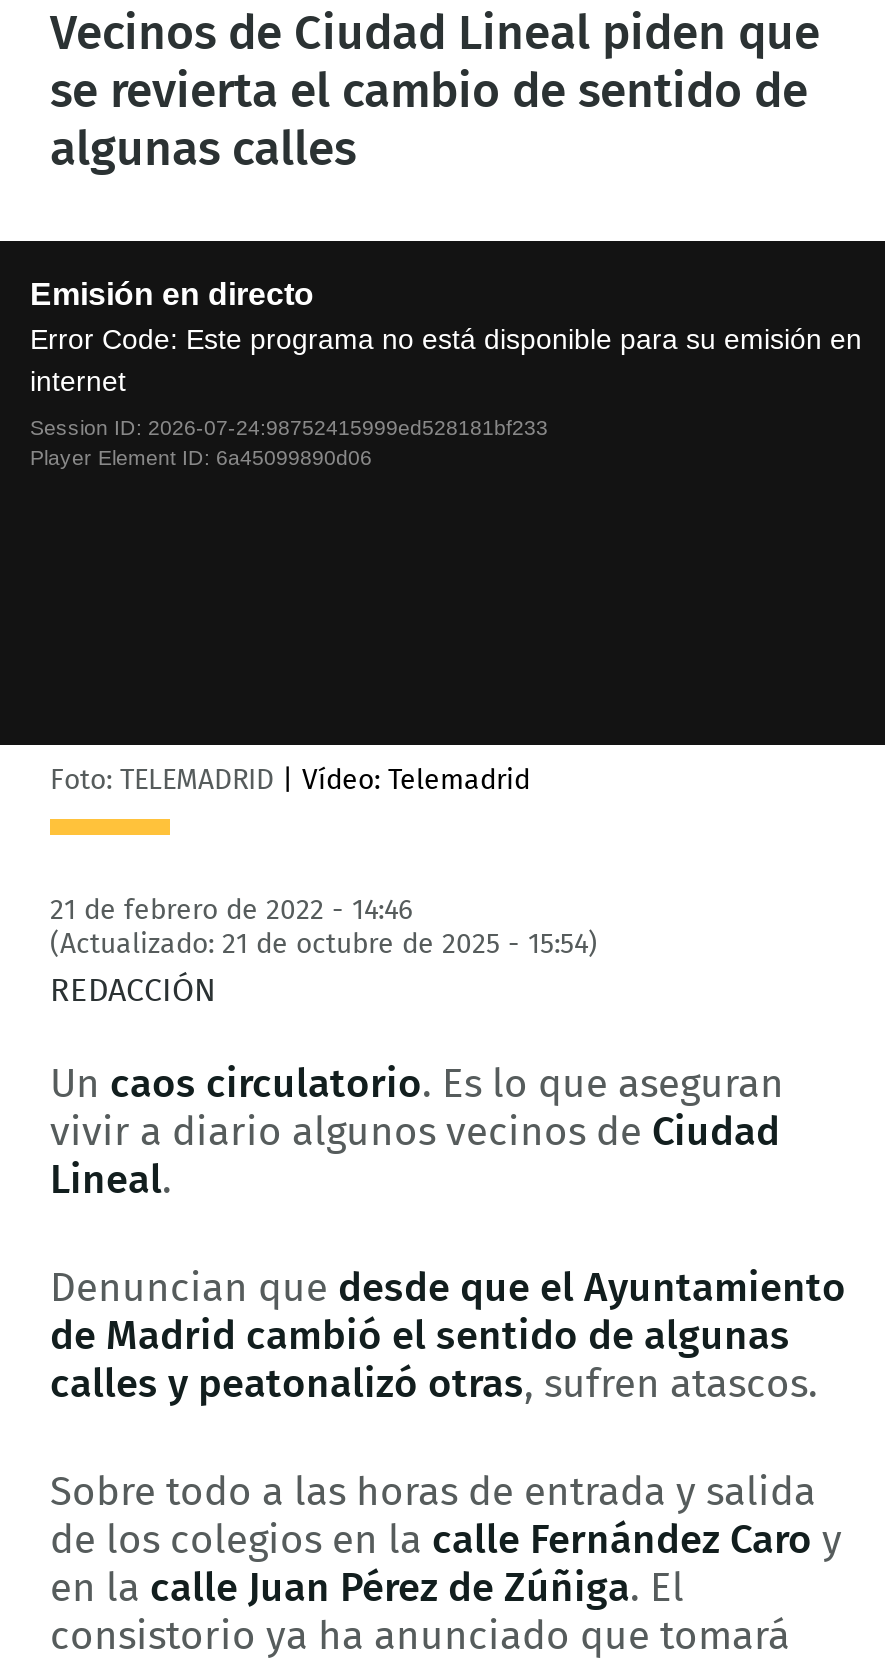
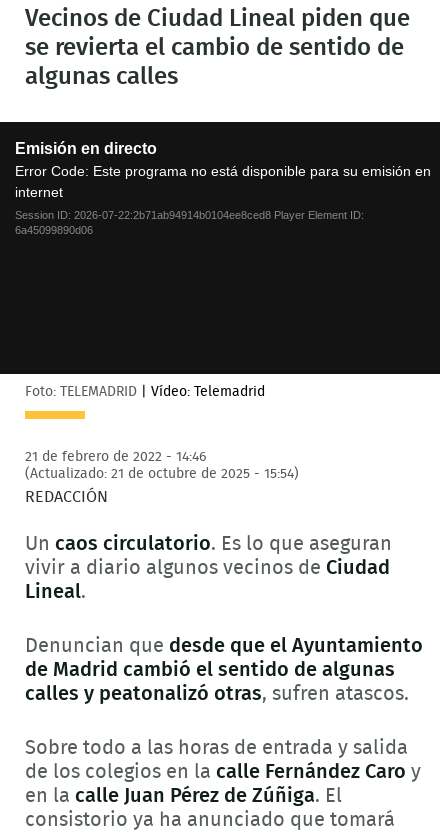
- Session ID: 2026-07-24:98752415999ed528181bf233
- Player Element ID: 6a45099890d06
+ Session ID: 2026-07-22:2b71ab94914b0104ee8ced8 Player Element ID:
+ 6a45099890d06
